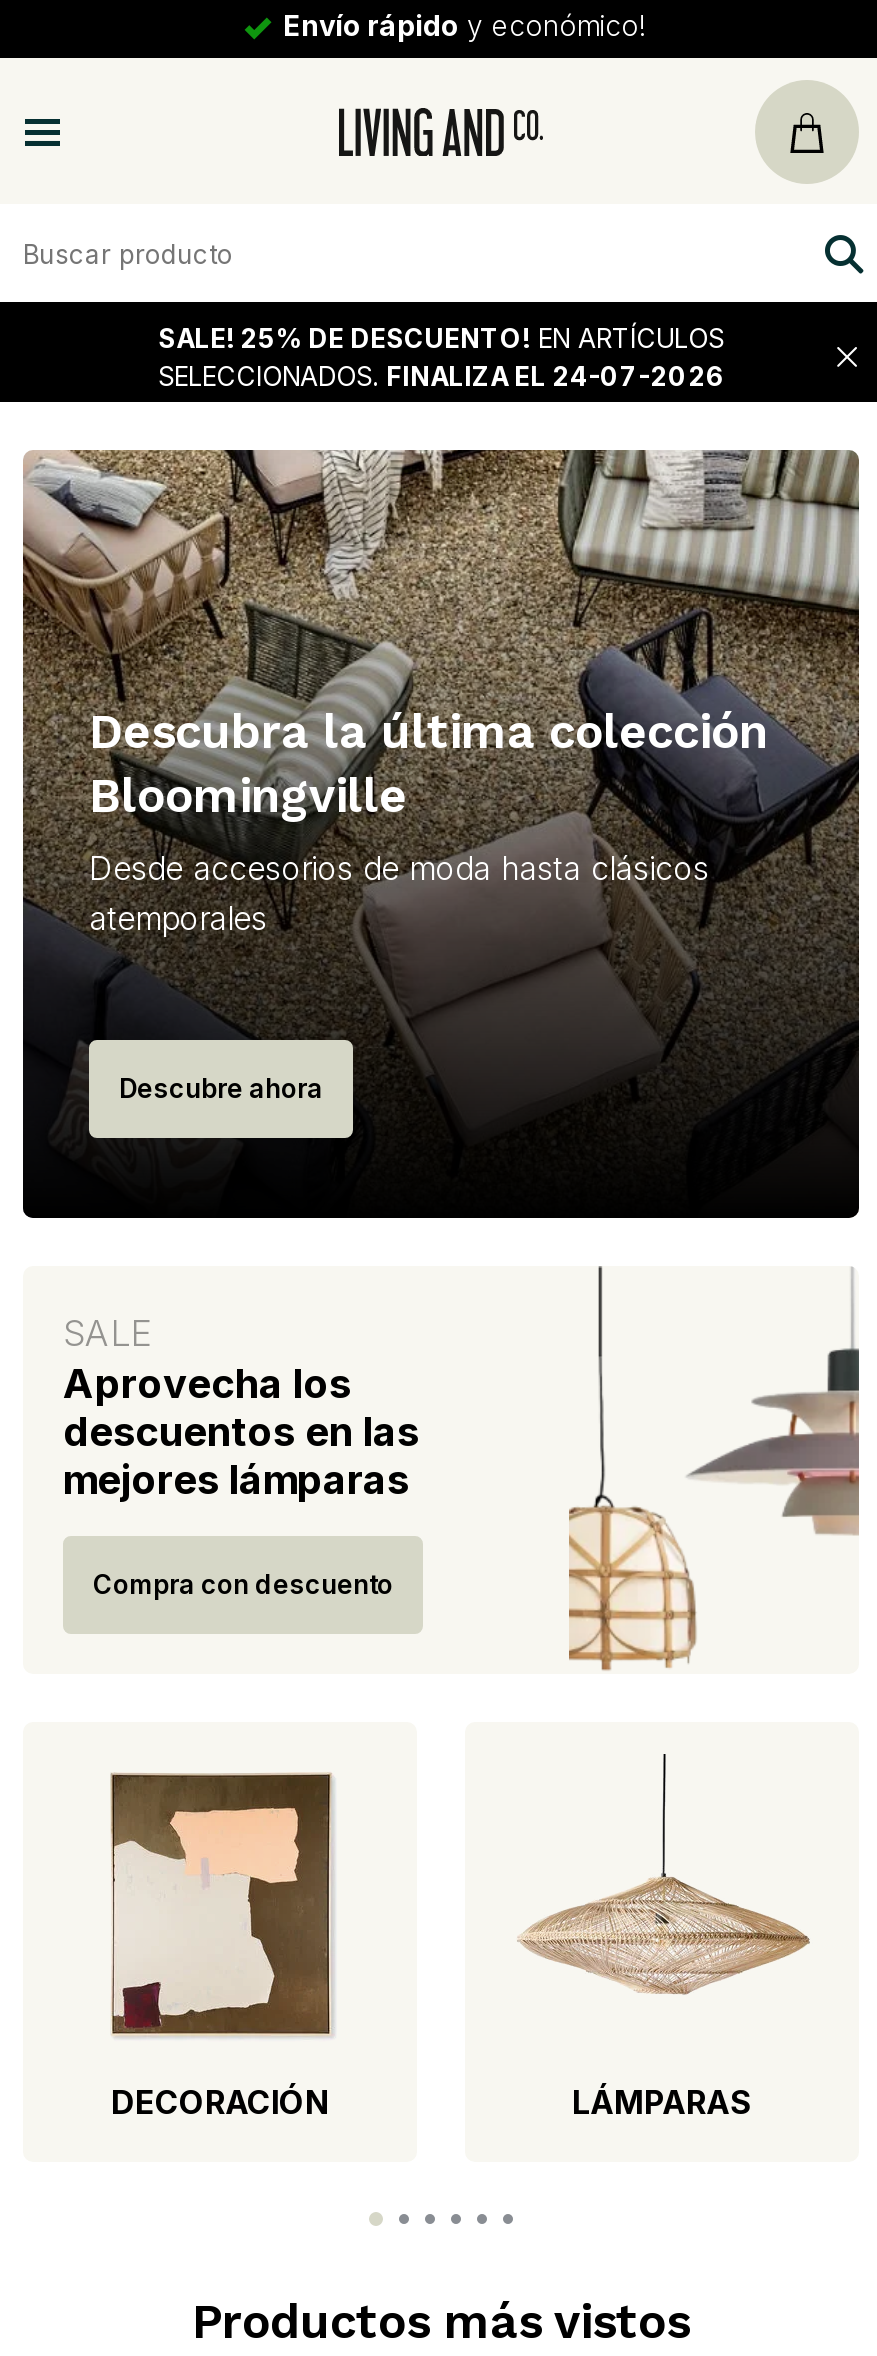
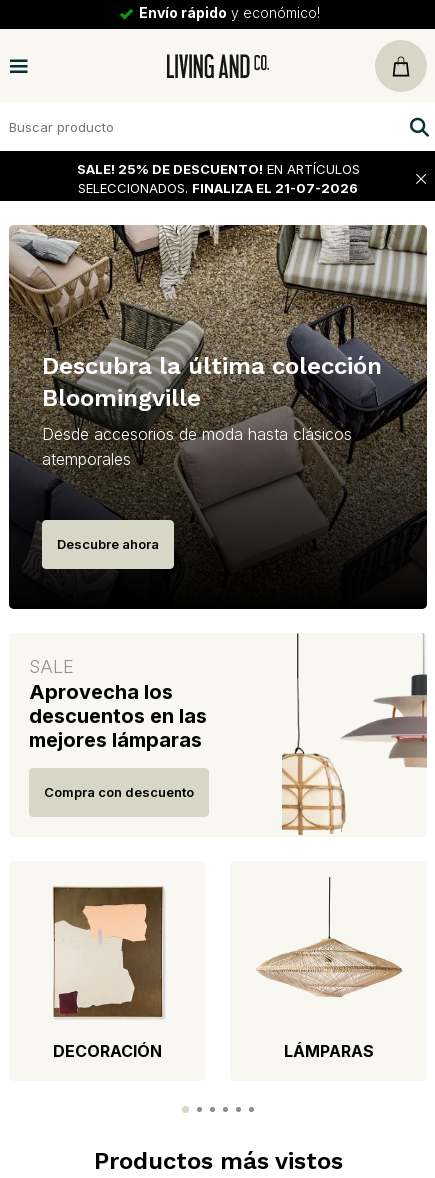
- SELECCIONADOS. FINALIZA EL 24-07-2026
+ SELECCIONADOS. FINALIZA EL 21-07-2026
